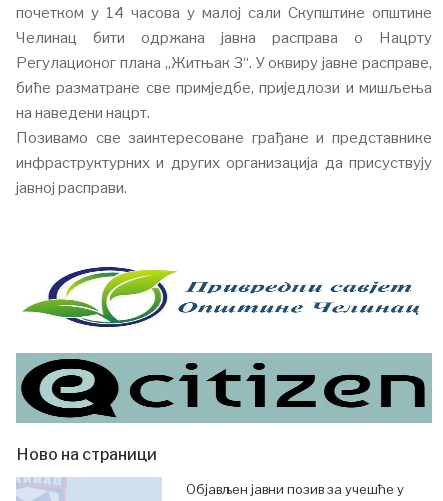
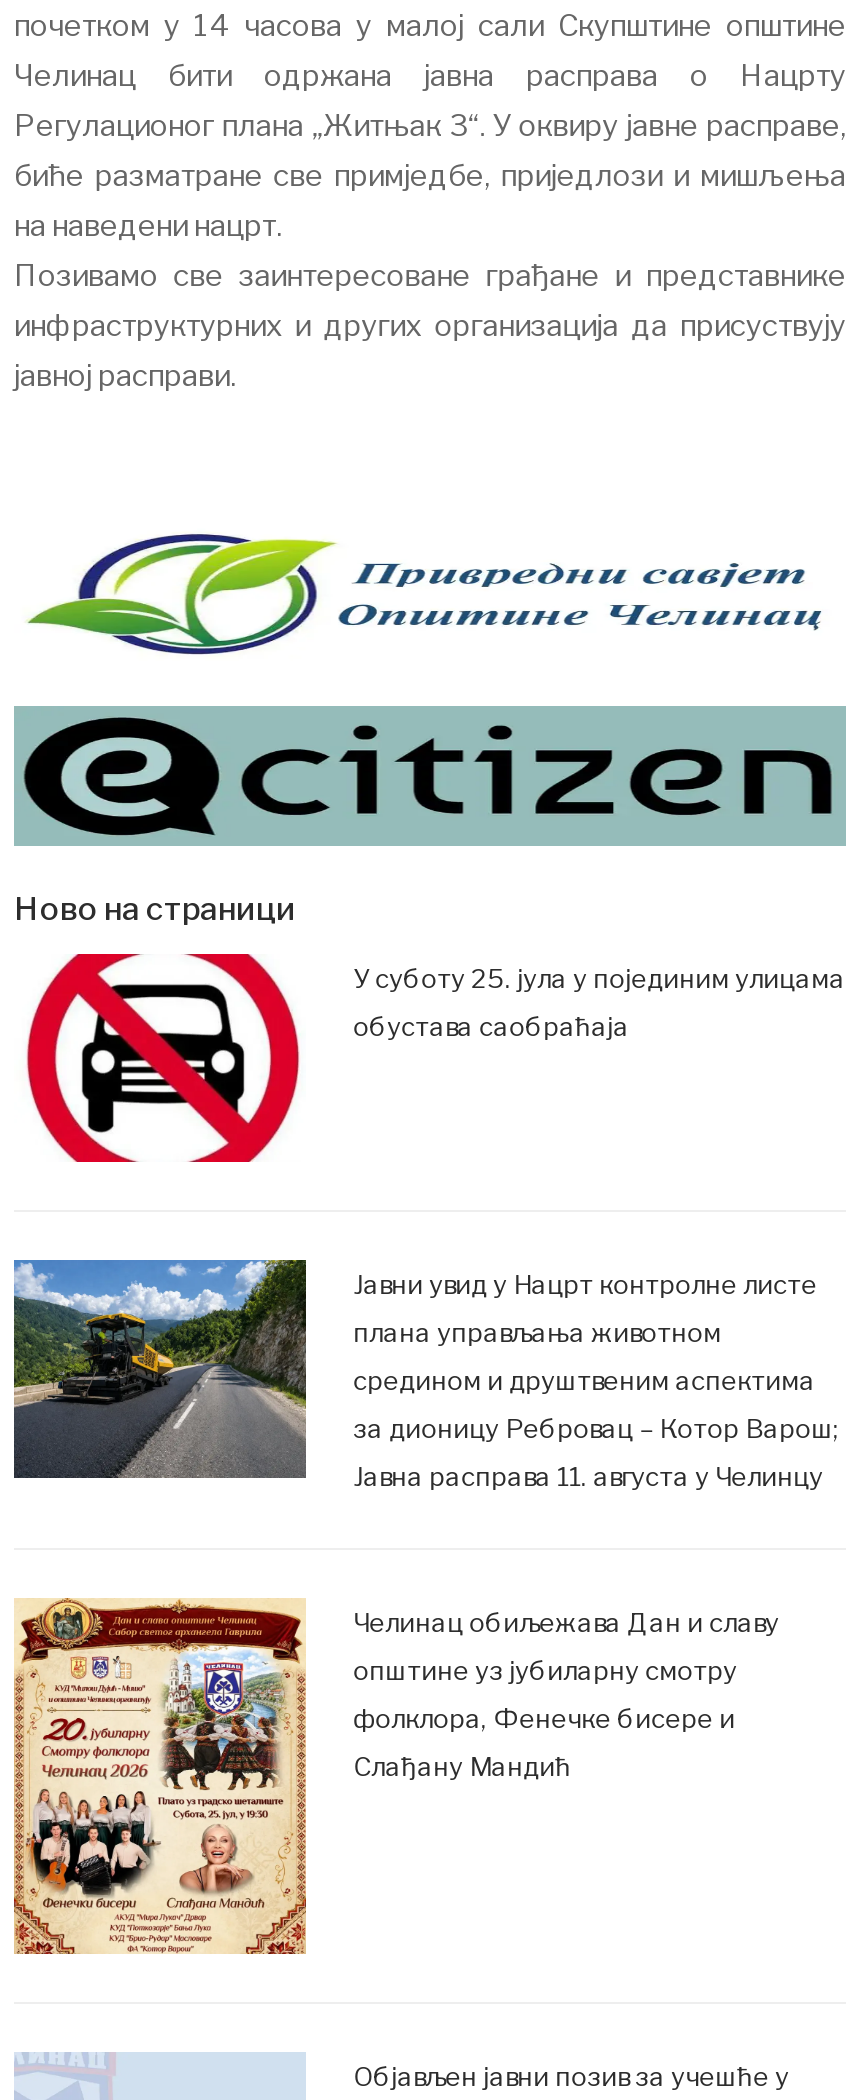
+ [image]
+ Јавни увид у Нацрт контролне листе
+ плана управљања животном
+ средином и друштвеним аспектима
+ за дионицу Ребровац – Котор Варош;
+ Јавна расправа 11. августа у Челинцу

+ [image]
+ Челинац обиљежава Дан и славу
+ општине уз јубиларну смотру
+ фолклора, Фенечке бисере и
+ Слађану Мандић

+ [image]
+ У суботу 25. јула у појединим улицама
+ обустава саобраћаја
